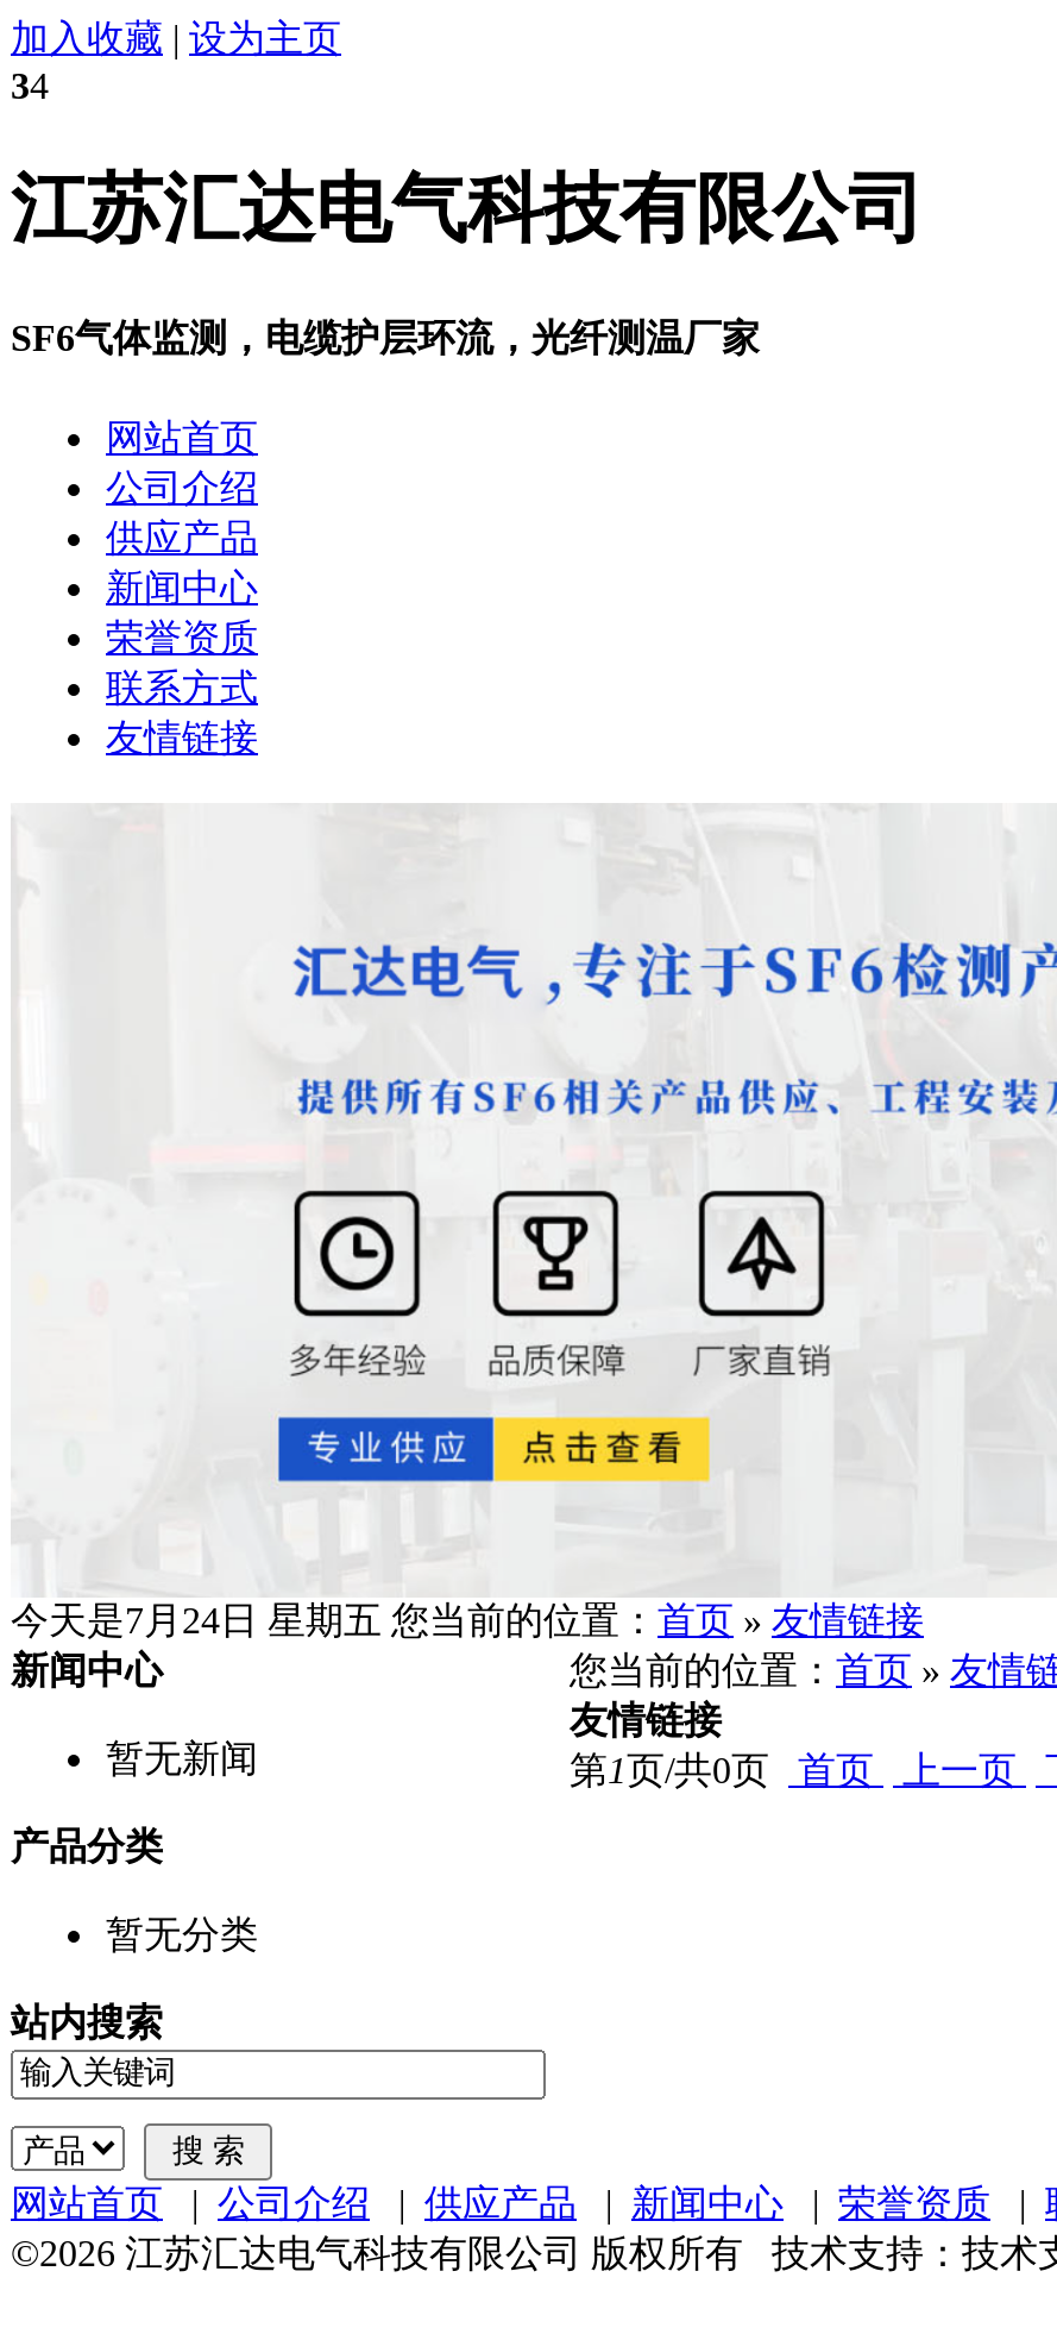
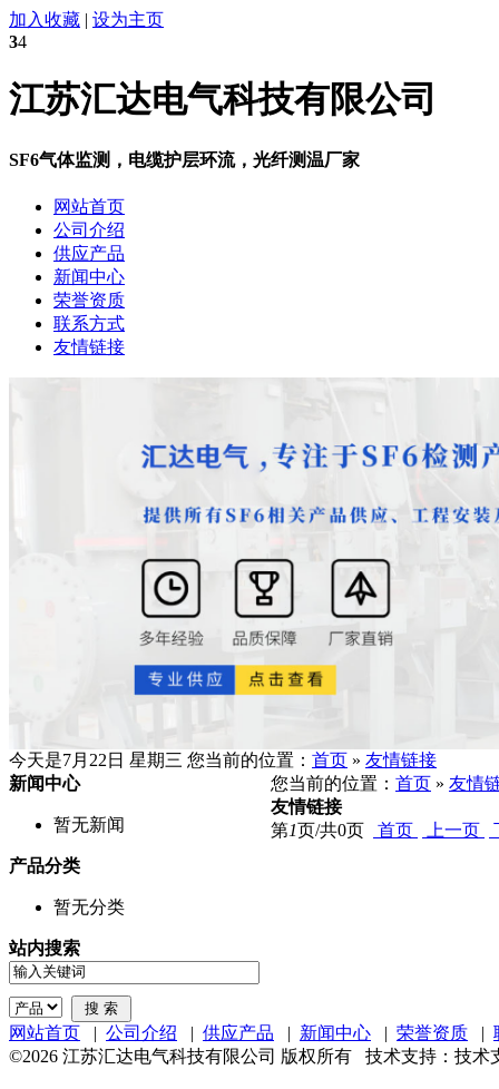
- 今天是7月24日 星期五您当前的位置：首页»友情链接
+ 今天是7月22日 星期三您当前的位置：首页»友情链接
